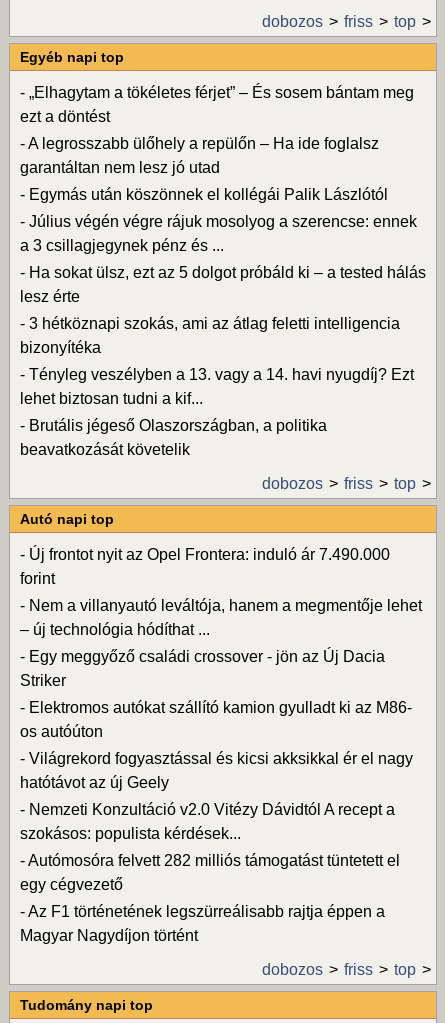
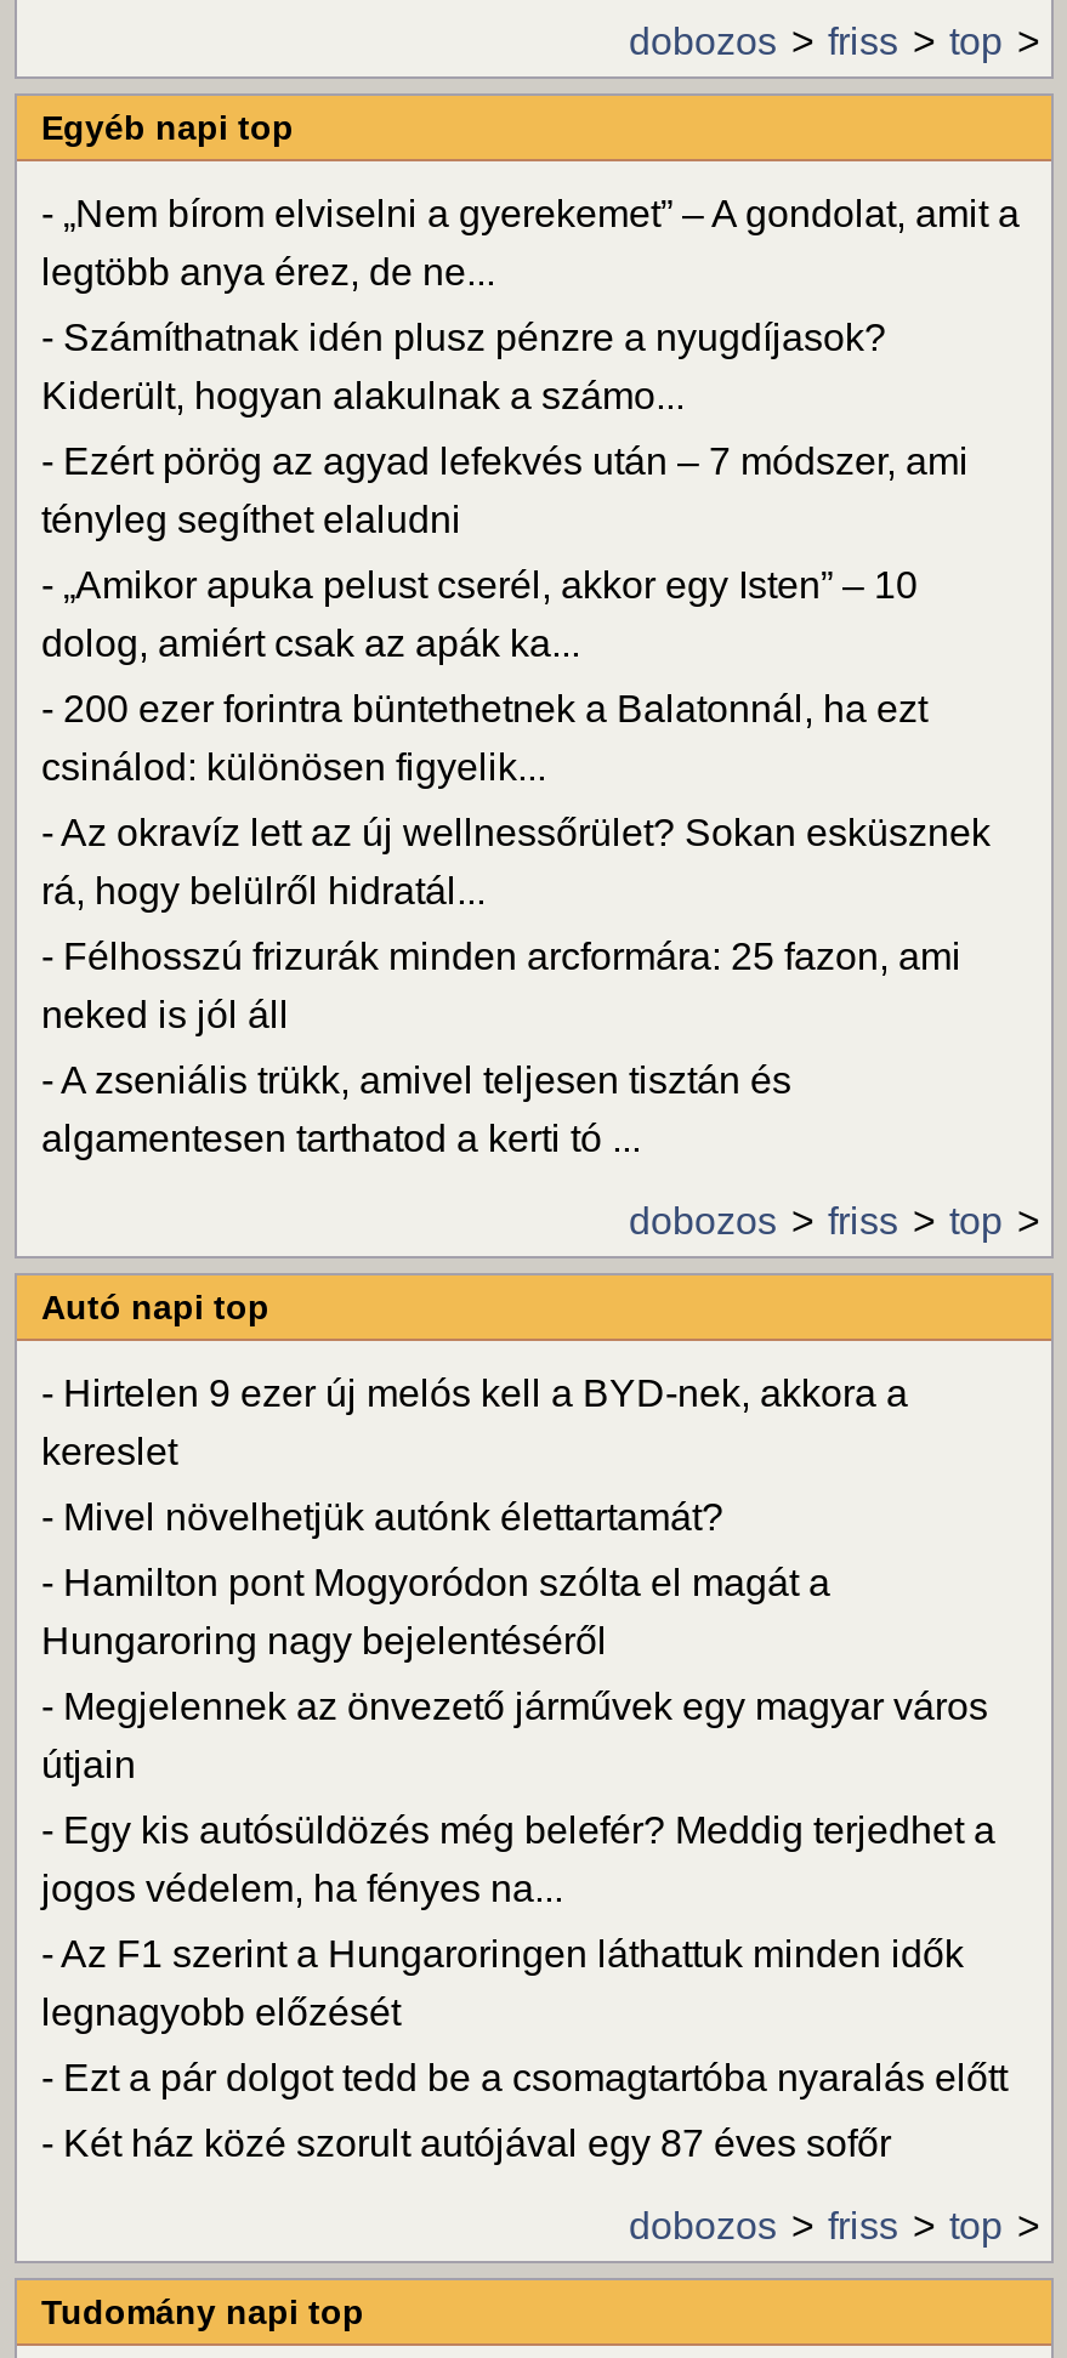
- - „Elhagytam a tökéletes férjet” – És sosem bántam meg
- ezt a döntést
+ - „Nem bírom elviselni a gyerekemet” – A gondolat, amit a
+ legtöbb anya érez, de ne...

- - A legrosszabb ülőhely a repülőn – Ha ide foglalsz
- garantáltan nem lesz jó utad
+ - Számíthatnak idén plusz pénzre a nyugdíjasok?
+ Kiderült, hogyan alakulnak a számo...

- - Egymás után köszönnek el kollégái Palik Lászlótól
+ - Ezért pörög az agyad lefekvés után – 7 módszer, ami
+ tényleg segíthet elaludni

- - Július végén végre rájuk mosolyog a szerencse: ennek
- a 3 csillagjegynek pénz és ...
+ - „Amikor apuka pelust cserél, akkor egy Isten” – 10
+ dolog, amiért csak az apák ka...

- - Ha sokat ülsz, ezt az 5 dolgot próbáld ki – a tested hálás
- lesz érte
+ - 200 ezer forintra büntethetnek a Balatonnál, ha ezt
+ csinálod: különösen figyelik...

- - 3 hétköznapi szokás, ami az átlag feletti intelligencia
- bizonyítéka
+ - Az okravíz lett az új wellnessőrület? Sokan esküsznek
+ rá, hogy belülről hidratál...

- - Tényleg veszélyben a 13. vagy a 14. havi nyugdíj? Ezt
- lehet biztosan tudni a kif...
+ - Félhosszú frizurák minden arcformára: 25 fazon, ami
+ neked is jól áll

- - Brutális jégeső Olaszországban, a politika
- beavatkozását követelik
+ - A zseniális trükk, amivel teljesen tisztán és
+ algamentesen tarthatod a kerti tó ...

moved down: dobozos | friss | top | Autó napi top

- - Új frontot nyit az Opel Frontera: induló ár 7.490.000
- forint
+ - Hirtelen 9 ezer új melós kell a BYD-nek, akkora a
+ kereslet

- - Nem a villanyautó leváltója, hanem a megmentője lehet
- – új technológia hódíthat ...
+ - Mivel növelhetjük autónk élettartamát?

- - Egy meggyőző családi crossover - jön az Új Dacia
- Striker
+ - Hamilton pont Mogyoródon szólta el magát a
+ Hungaroring nagy bejelentéséről

- - Elektromos autókat szállító kamion gyulladt ki az M86-
- os autóúton
+ - Megjelennek az önvezető járművek egy magyar város
+ útjain

- - Világrekord fogyasztással és kicsi akksikkal ér el nagy
- hatótávot az új Geely
+ - Egy kis autósüldözés még belefér? Meddig terjedhet a
+ jogos védelem, ha fényes na...

- - Nemzeti Konzultáció v2.0 Vitézy Dávidtól A recept a
- szokásos: populista kérdések...
+ - Az F1 szerint a Hungaroringen láthattuk minden idők
+ legnagyobb előzését

- - Autómosóra felvett 282 milliós támogatást tüntetett el
- egy cégvezető
+ - Ezt a pár dolgot tedd be a csomagtartóba nyaralás előtt

- - Az F1 történetének legszürreálisabb rajtja éppen a
- Magyar Nagydíjon történt
+ - Két ház közé szorult autójával egy 87 éves sofőr
